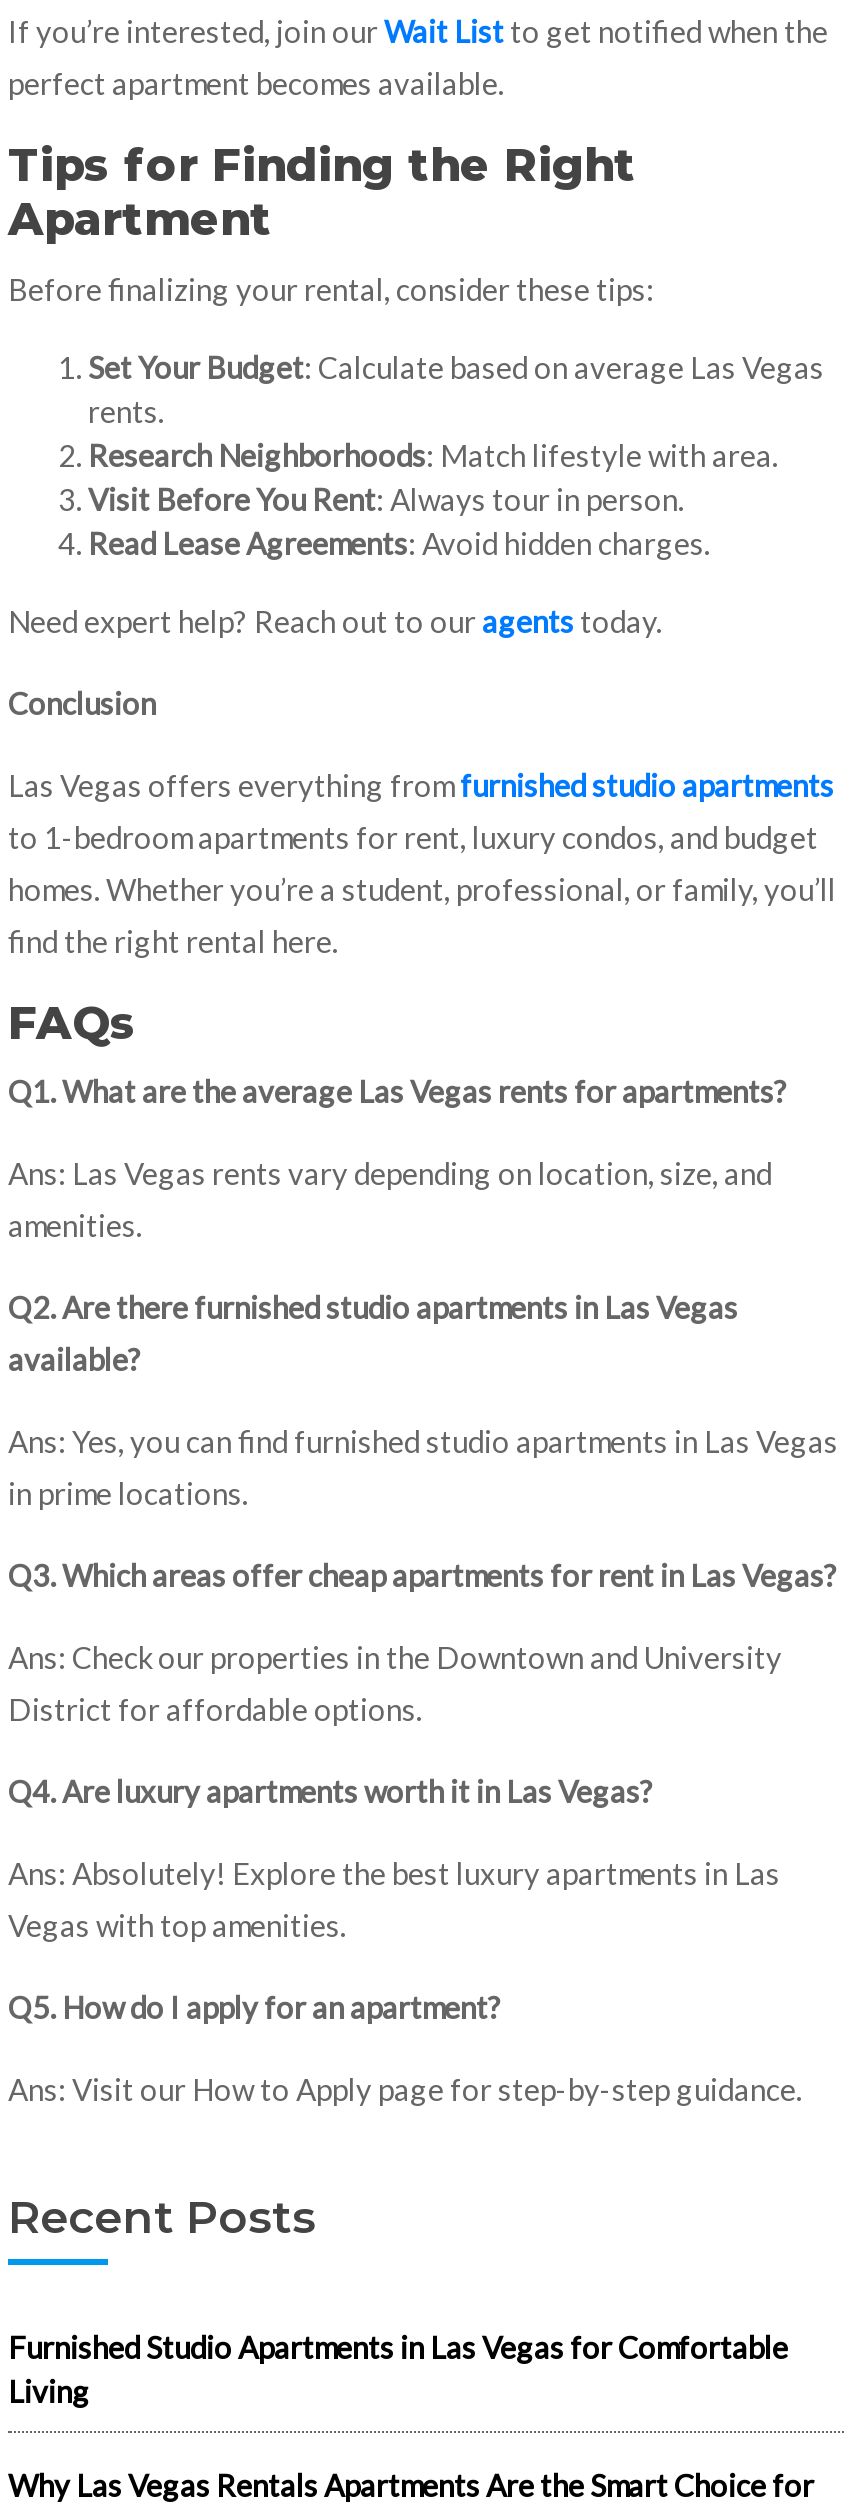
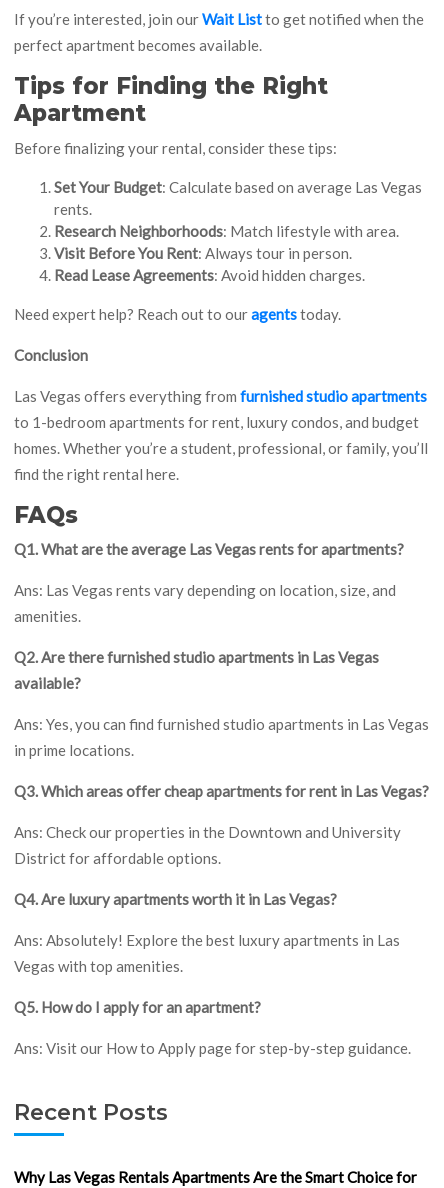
- Furnished Studio Apartments in Las Vegas for Comfortable
- Living
